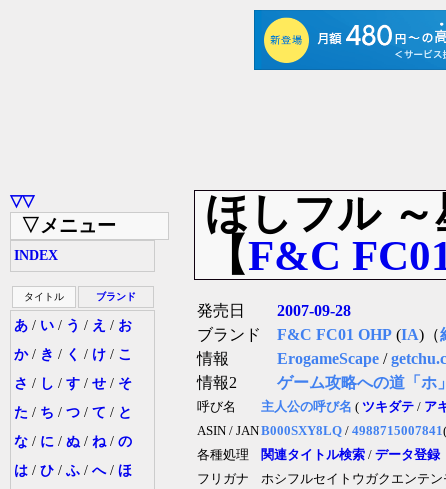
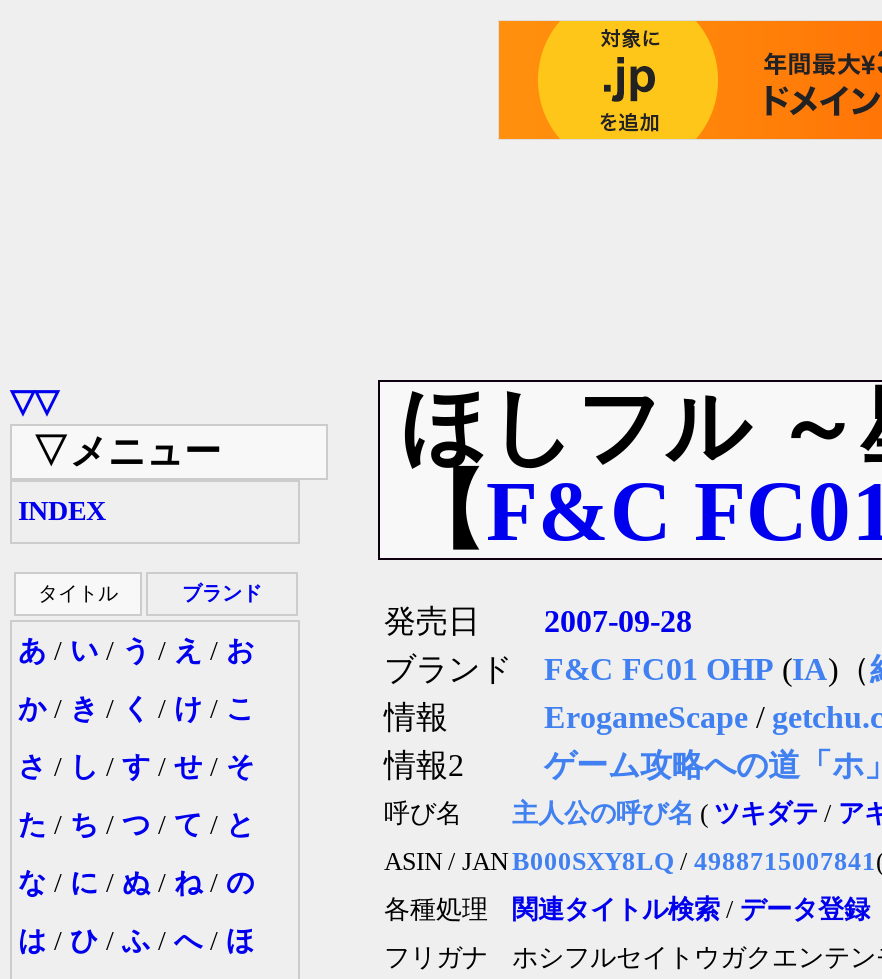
- [image]
+ [image]
